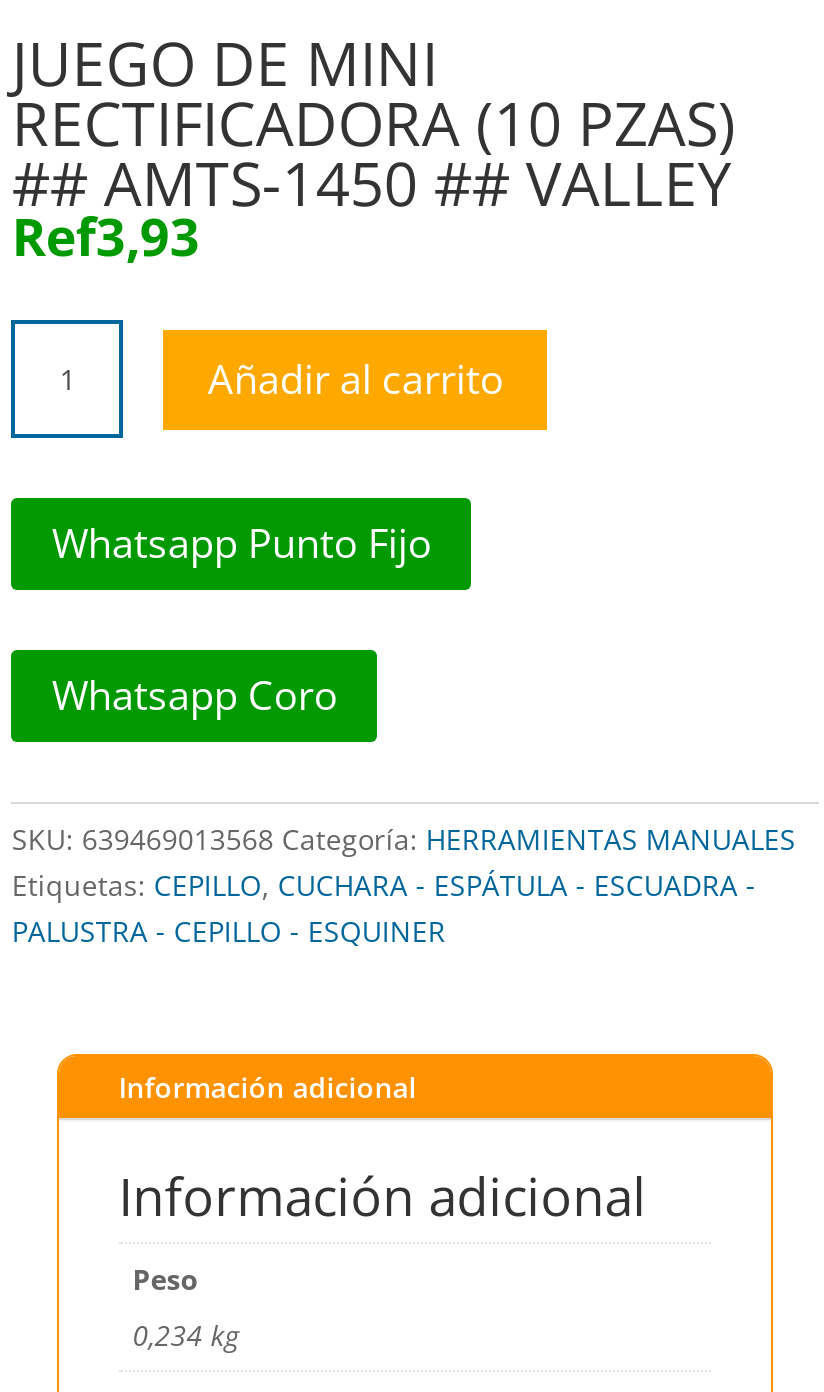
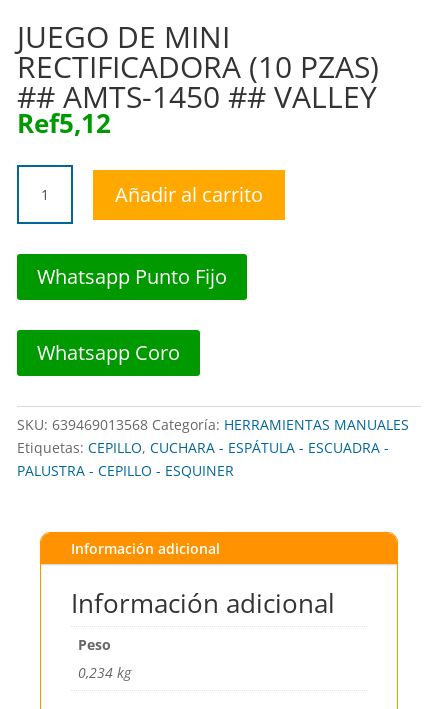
- Ref3,93
+ Ref5,12
